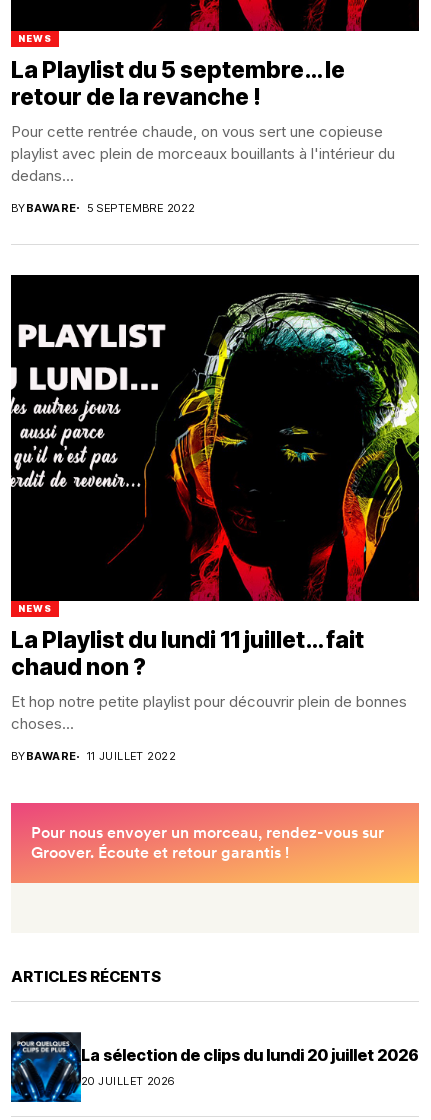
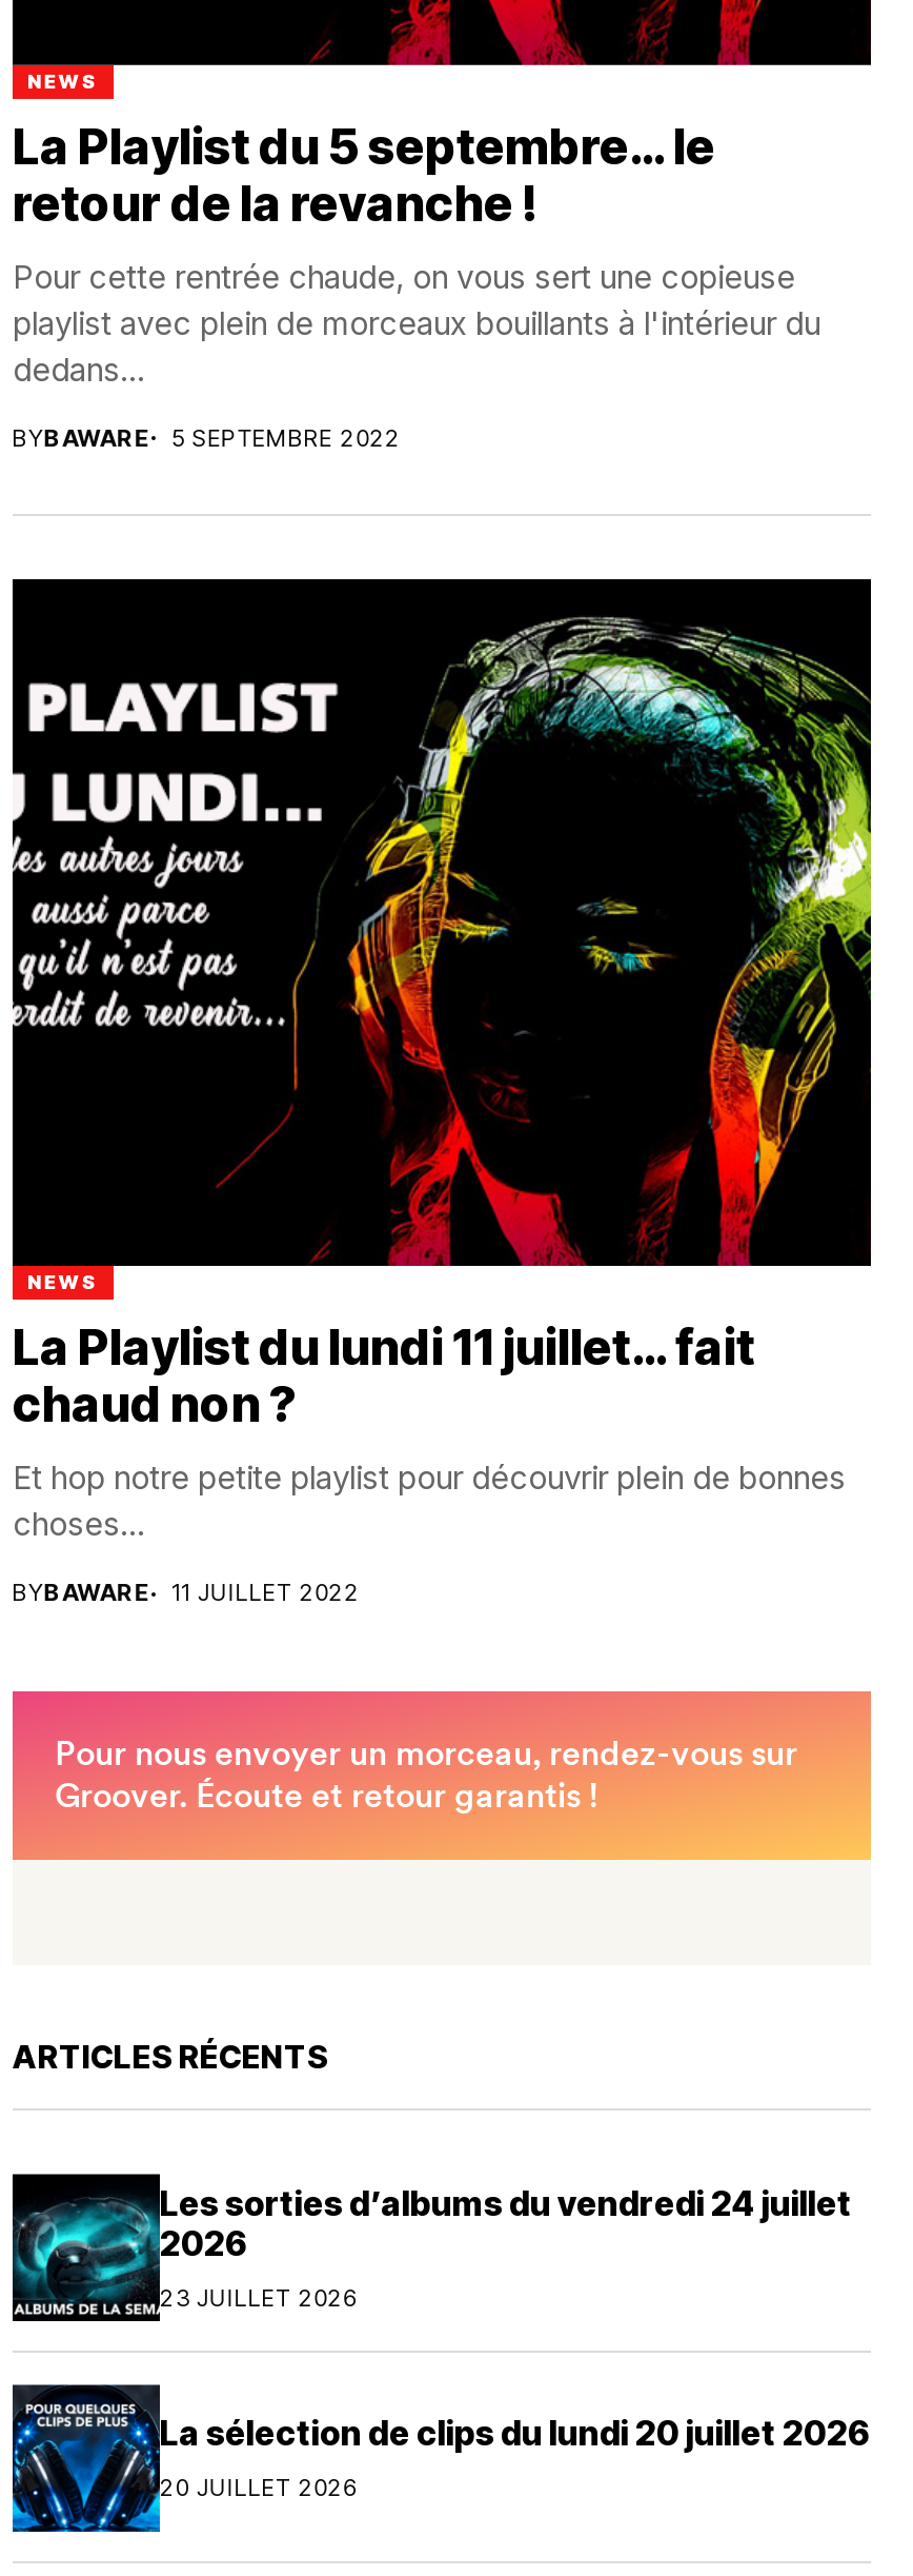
+ [image]
+ Les sorties d’albums du vendredi 24 juillet
+ 2026
+ 23 JUILLET 2026
